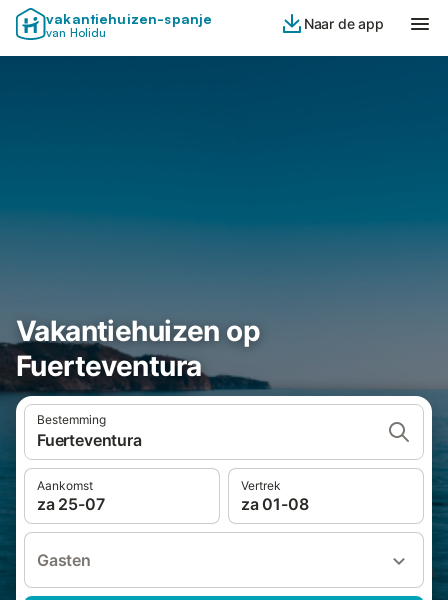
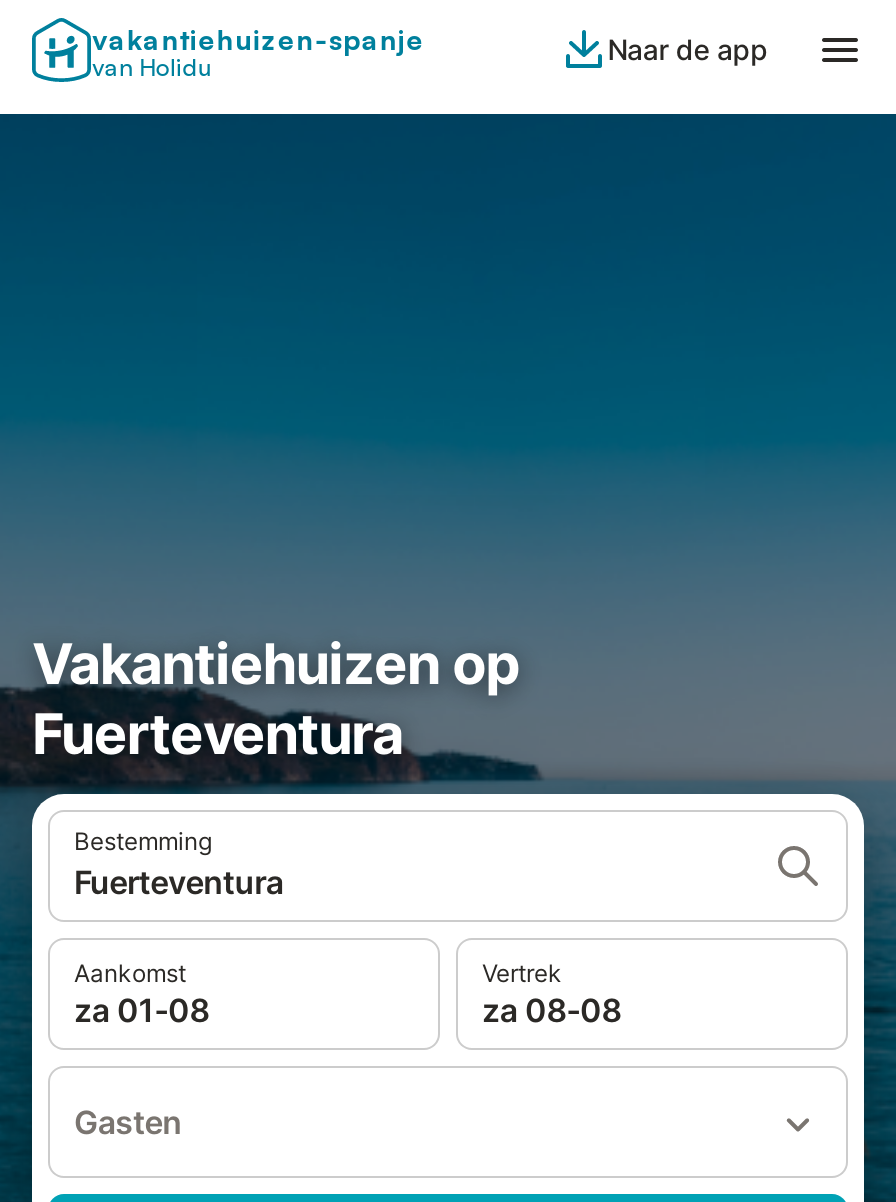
- za 25-07
+ za 01-08

- za 01-08
+ za 08-08
